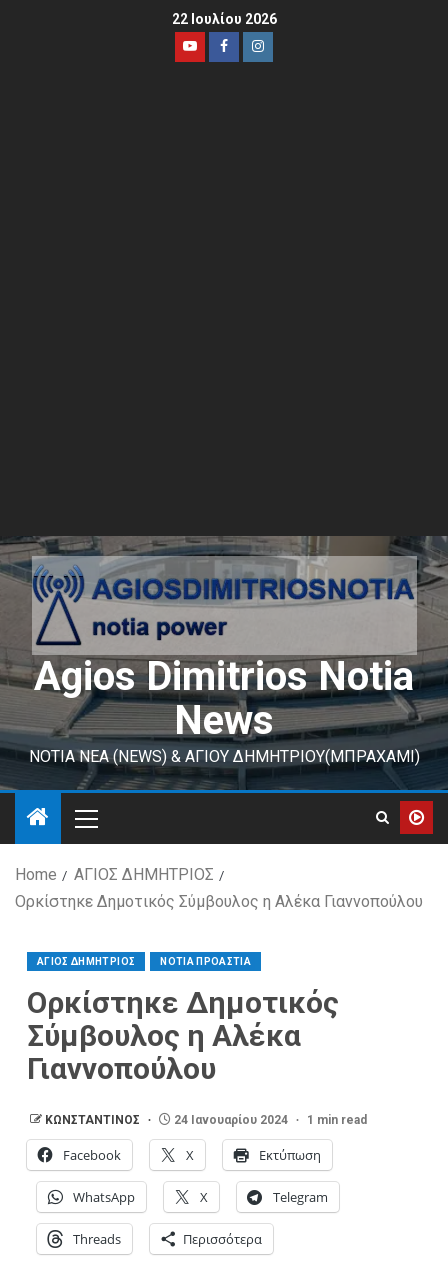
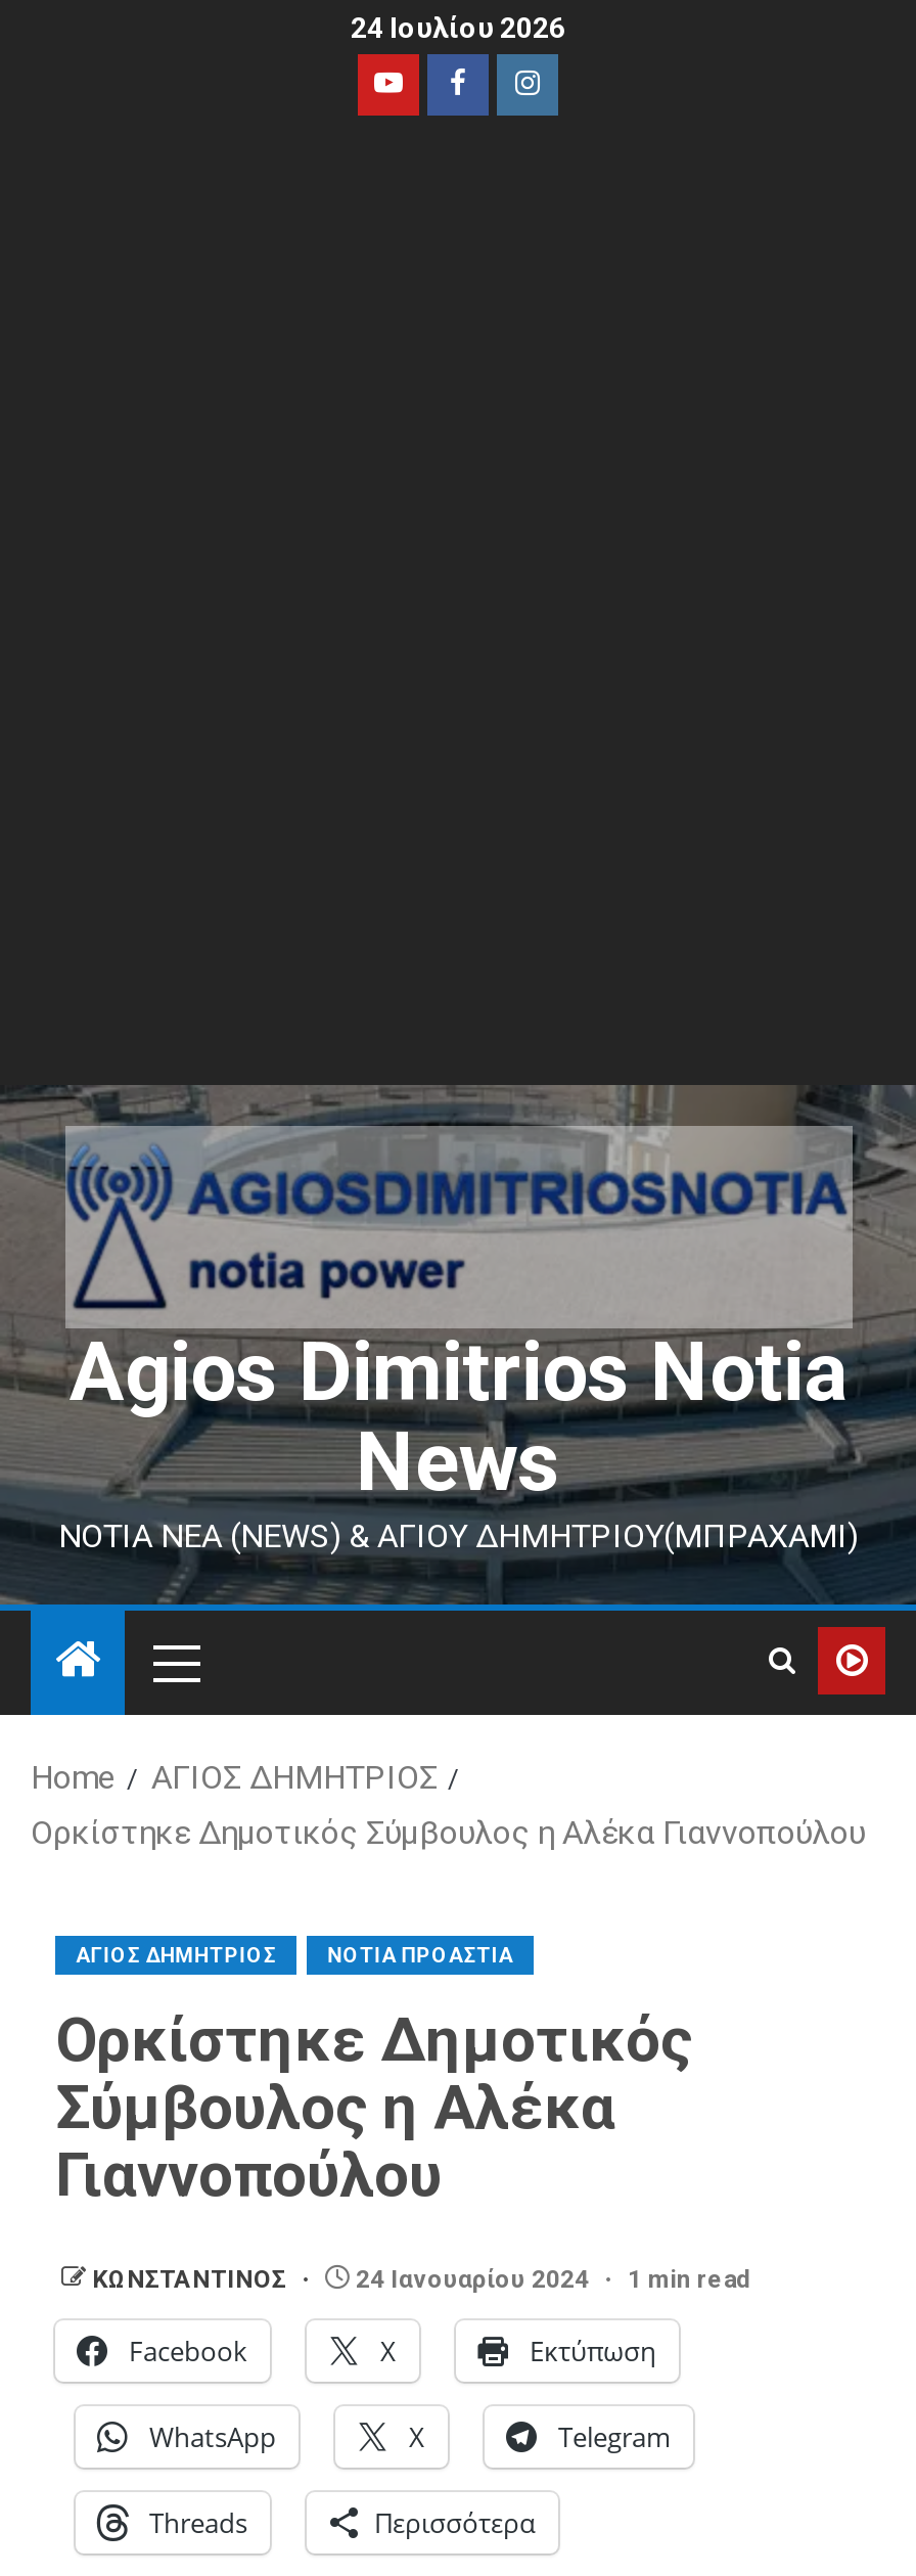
- 22 Ιουλίου 2026
+ 24 Ιουλίου 2026
